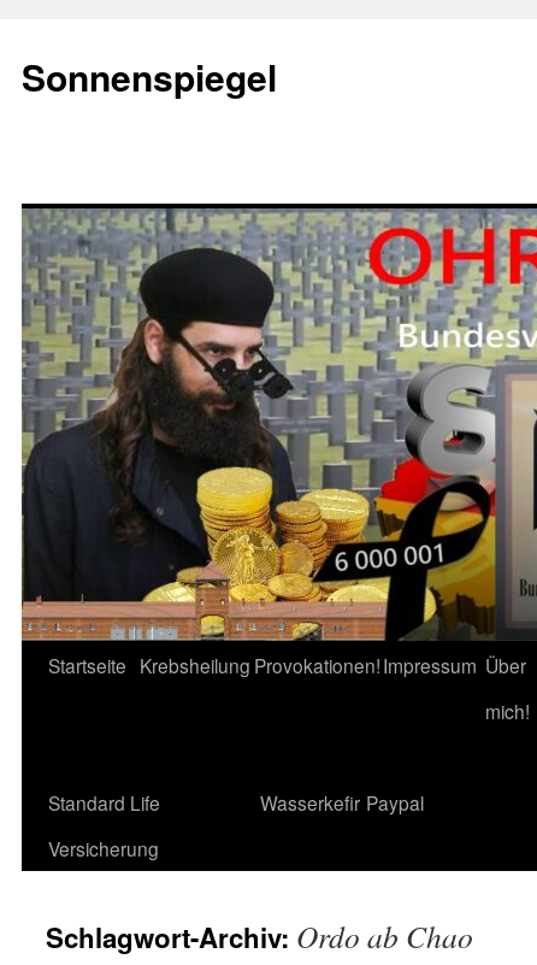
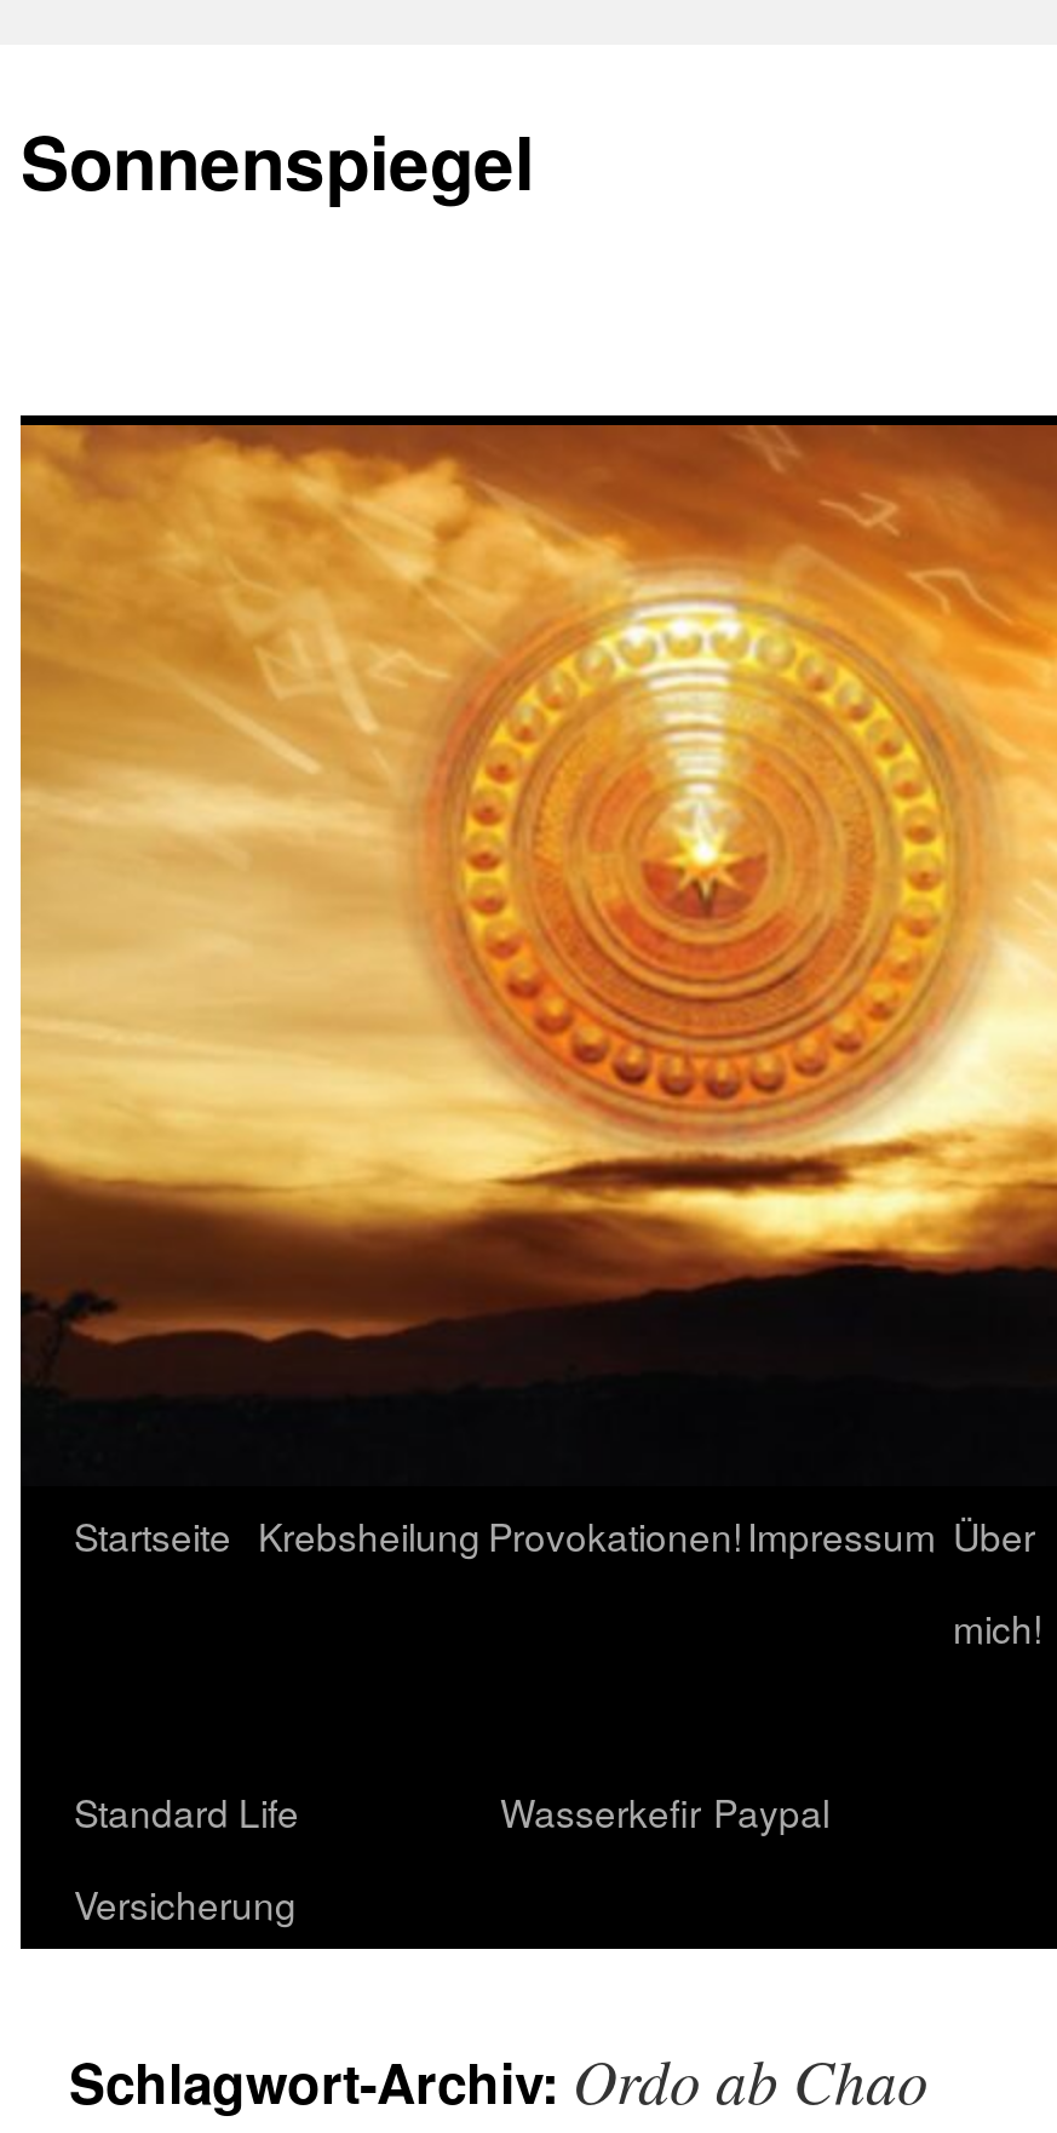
- [image]
+ [image]
